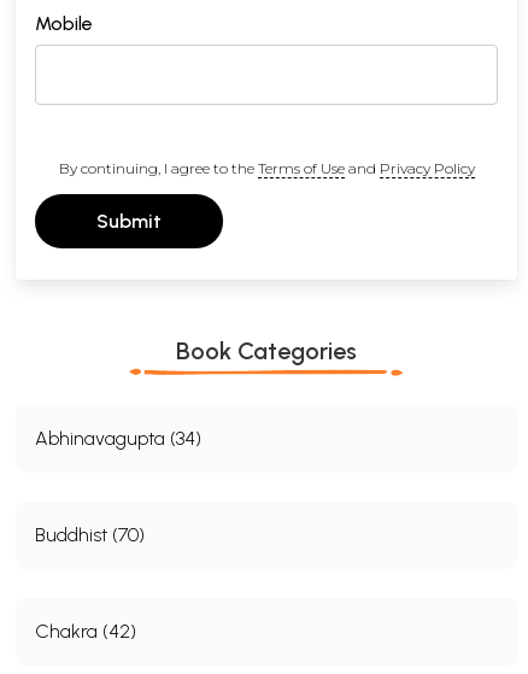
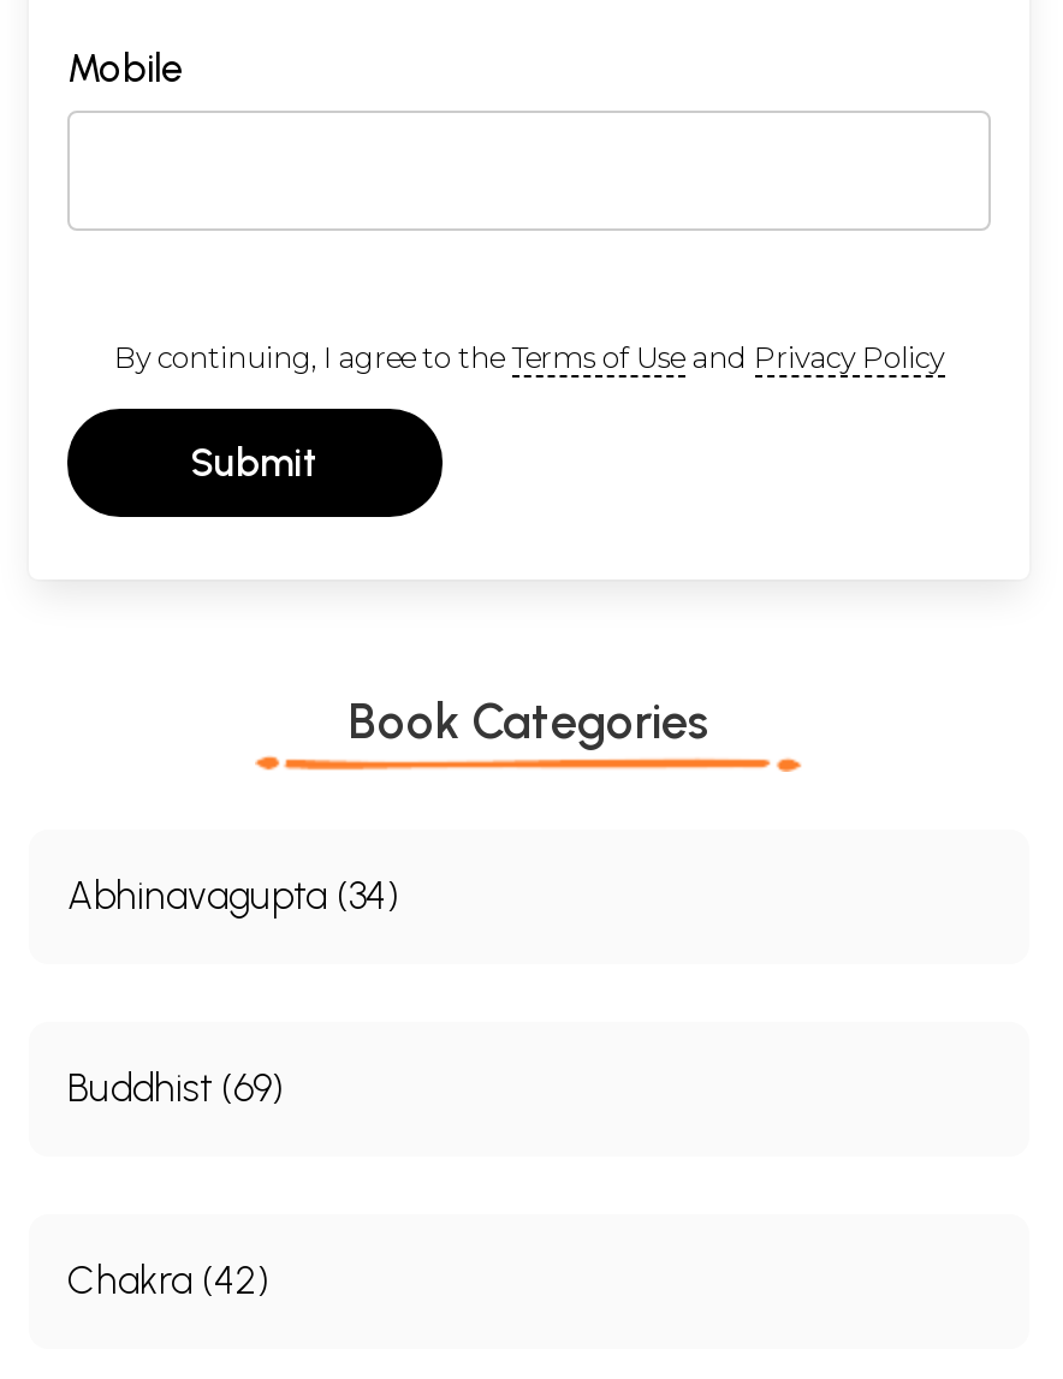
- Buddhist (70)
+ Buddhist (69)
